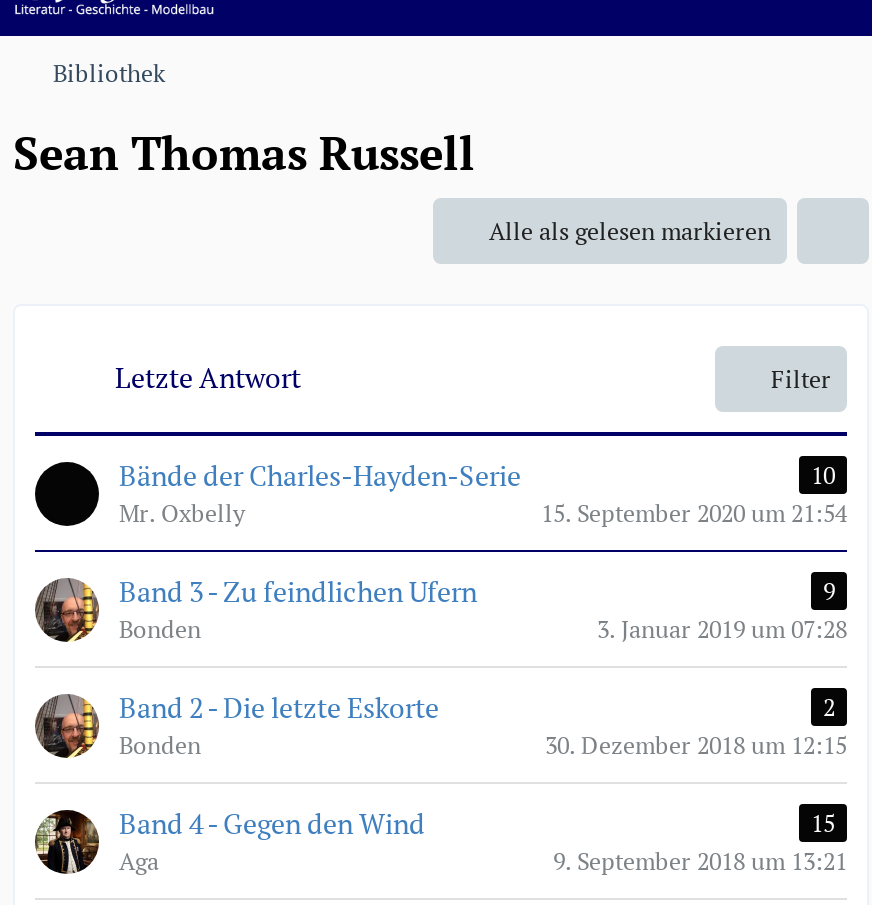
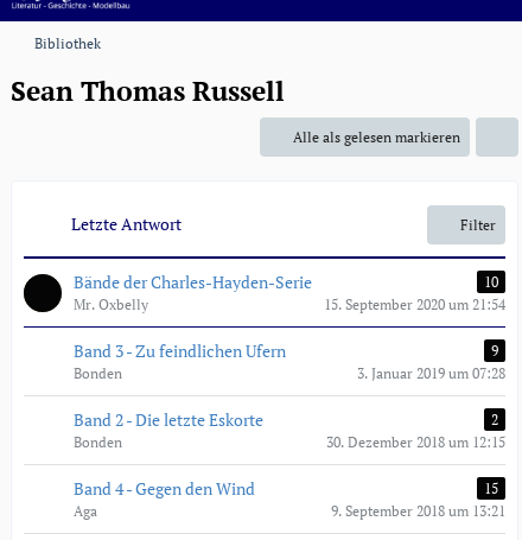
- [image]

- [image]

- [image]
